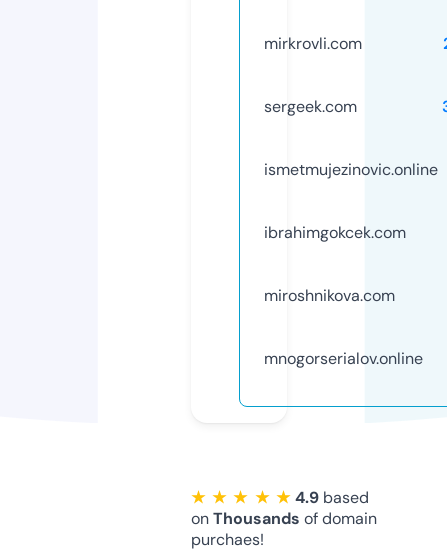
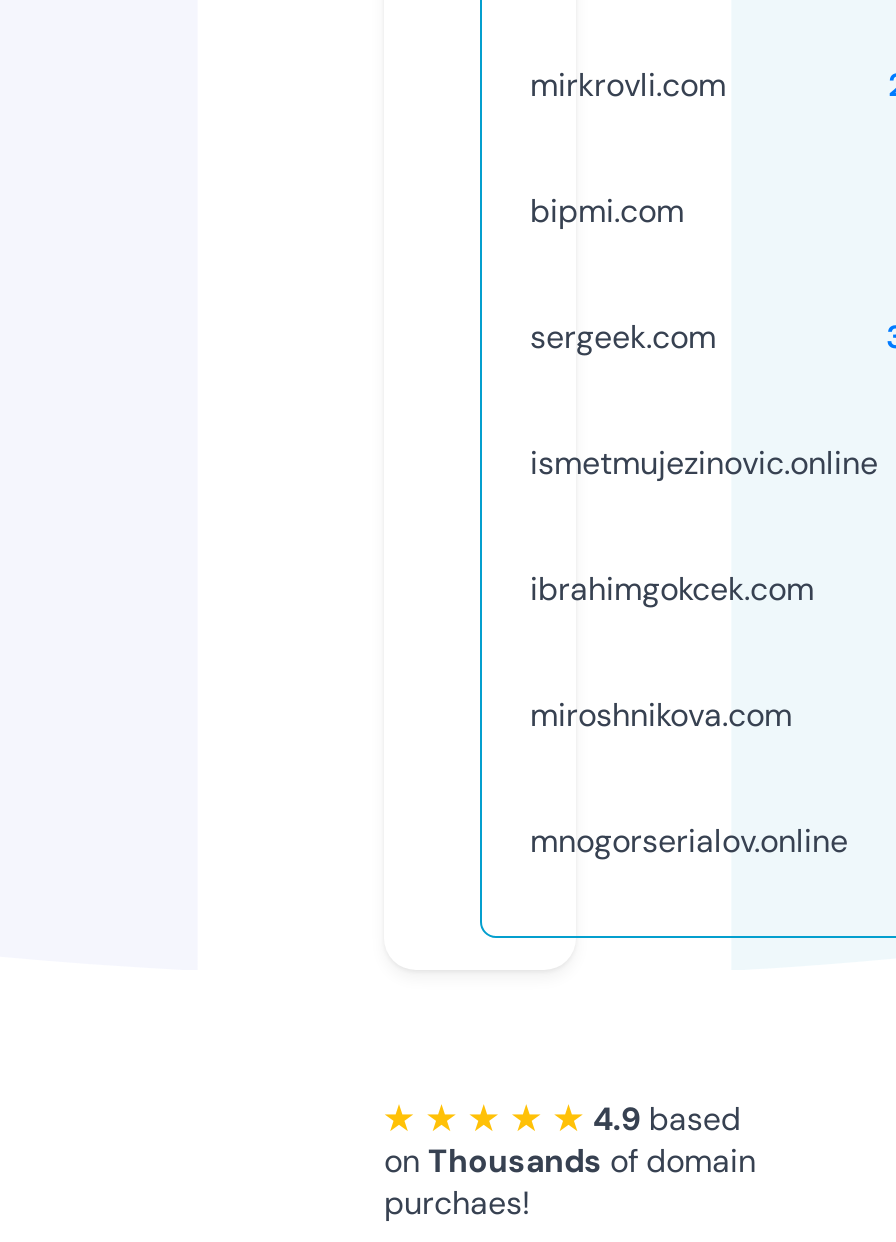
+ bipmi.com
